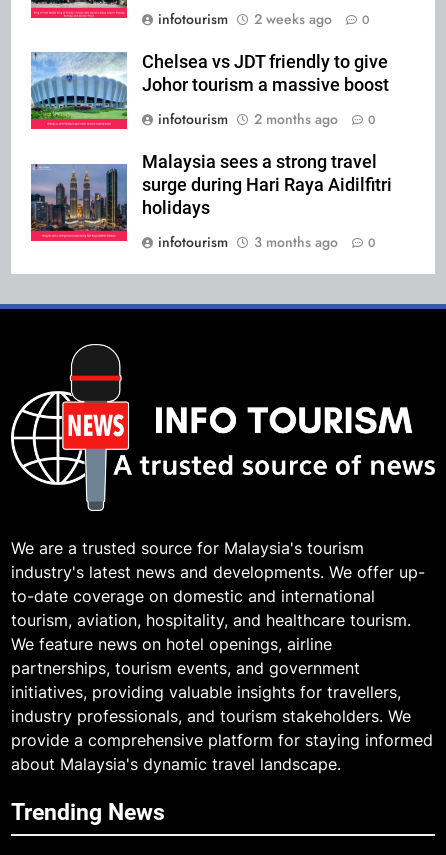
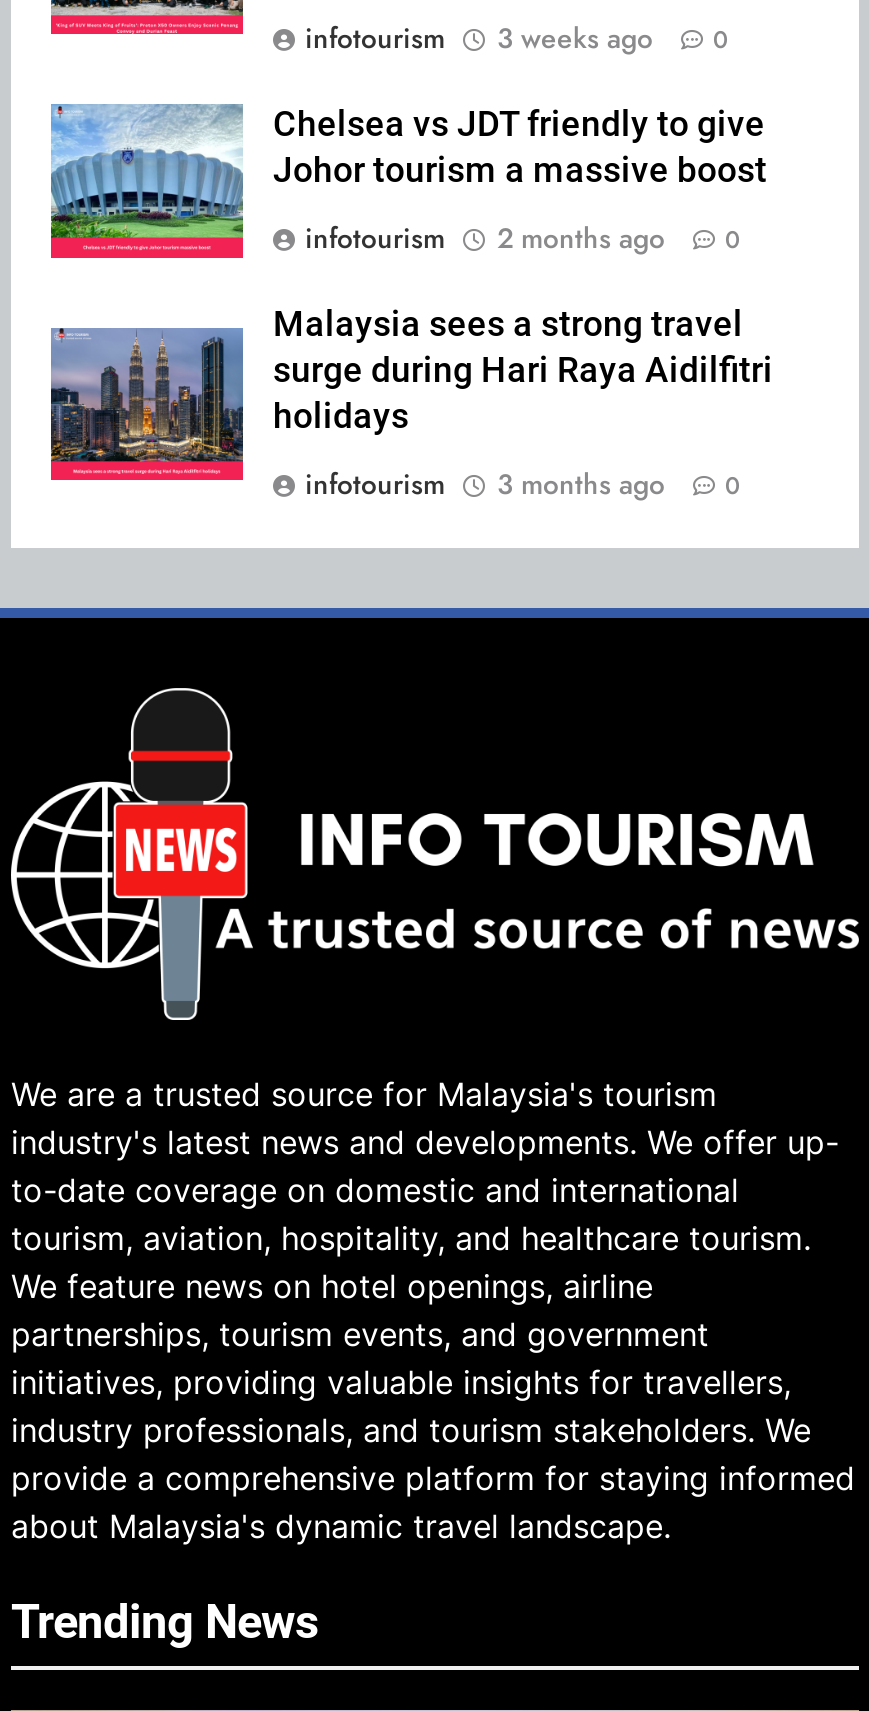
- infotourism 2 weeks ago 0
+ infotourism 3 weeks ago 0
